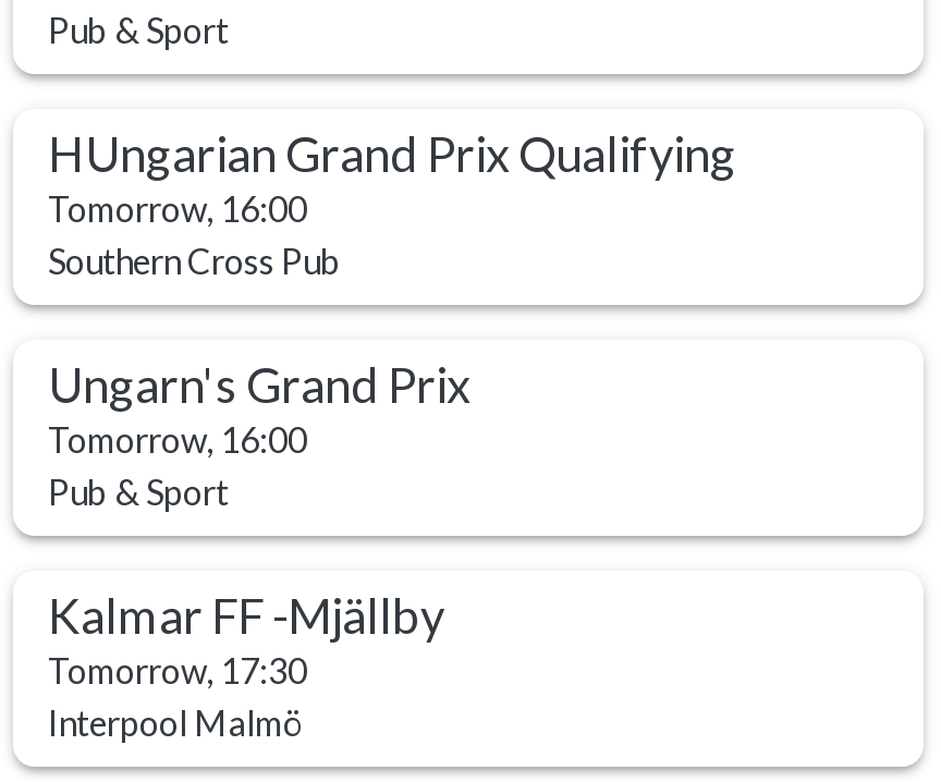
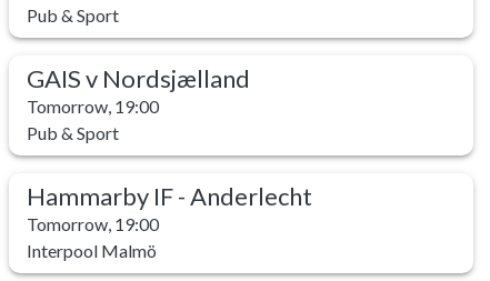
- HUngarian Grand Prix Qualifying
- Tomorrow, 16:00
- Southern Cross Pub
- Ungarn's Grand Prix
- Tomorrow, 16:00
+ GAIS v Nordsjælland
+ Tomorrow, 19:00

- Kalmar FF -Mjällby
- Tomorrow, 17:30
+ Hammarby IF - Anderlecht
+ Tomorrow, 19:00
